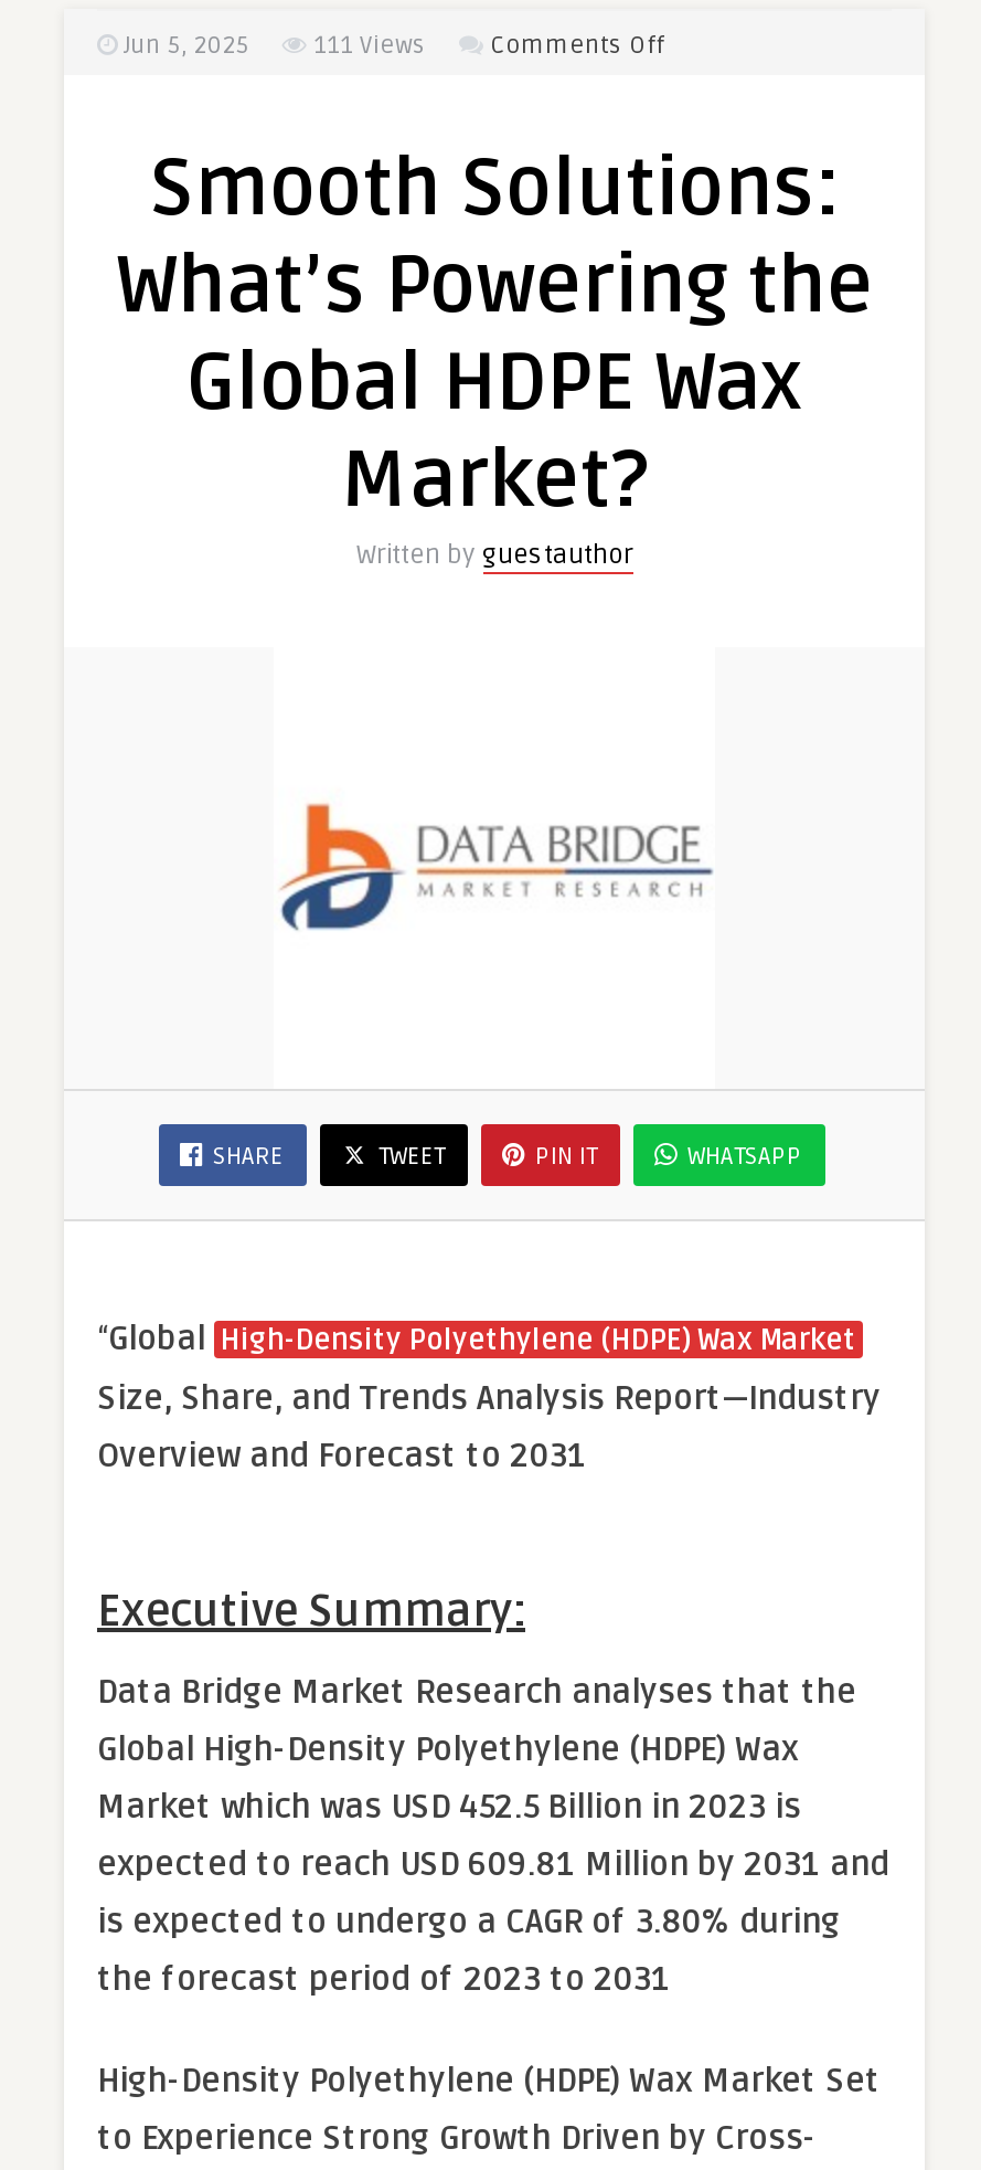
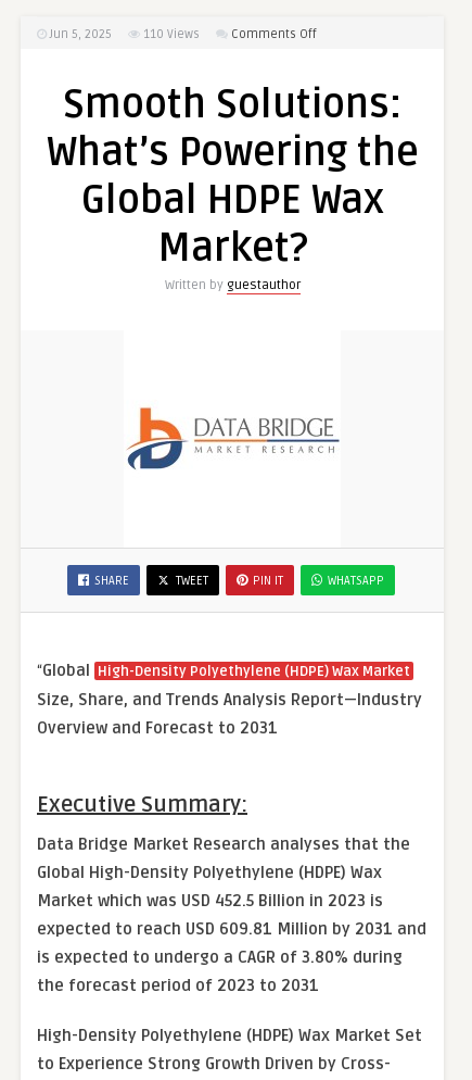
- Jun 5, 2025 111 Views
+ Jun 5, 2025 110 Views
